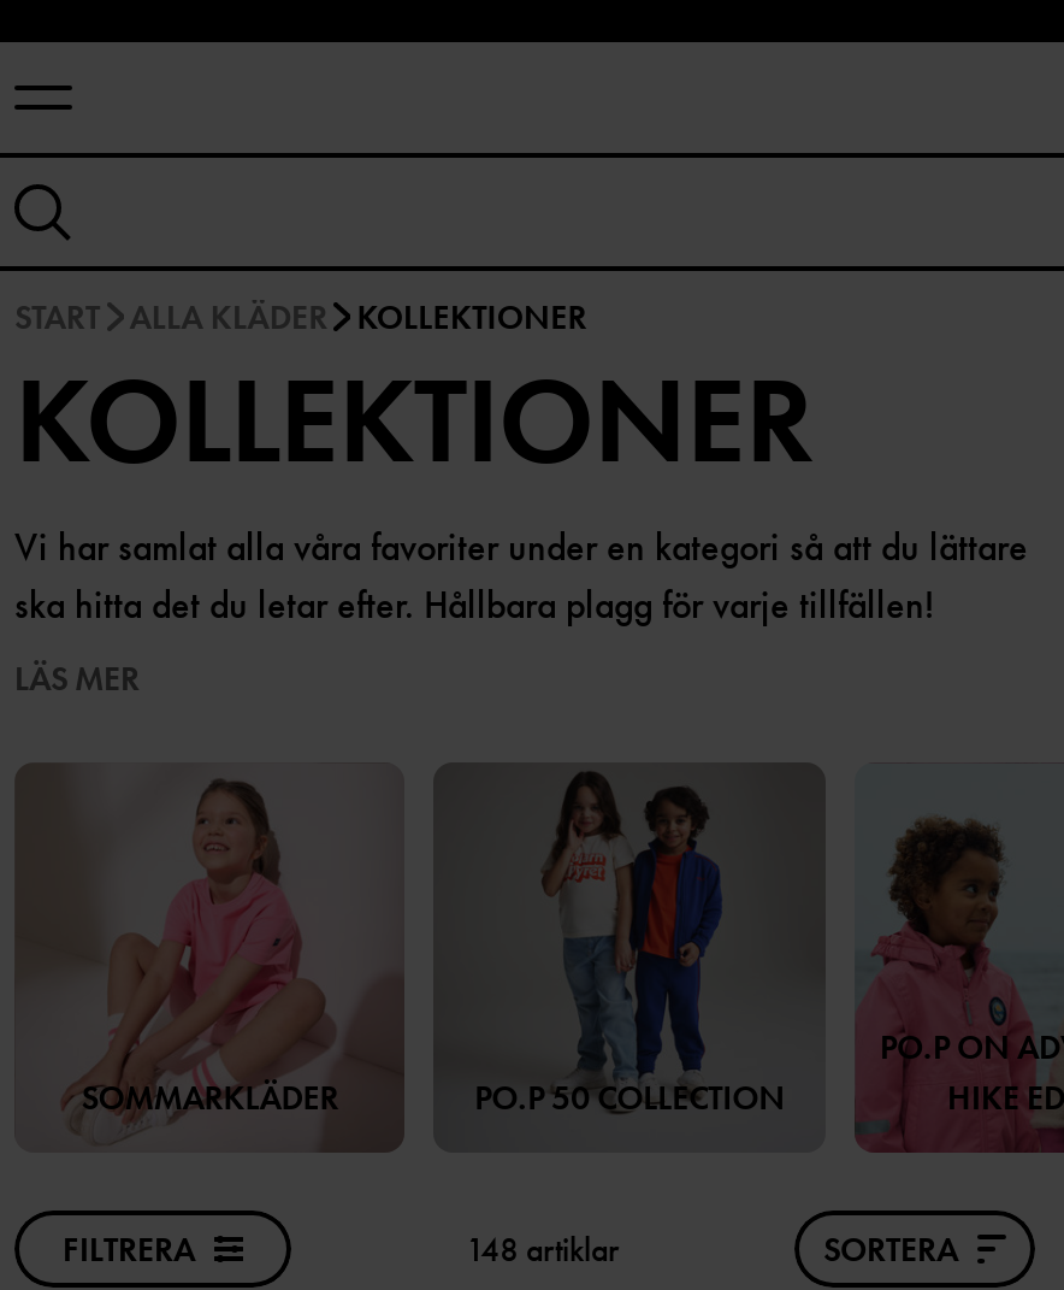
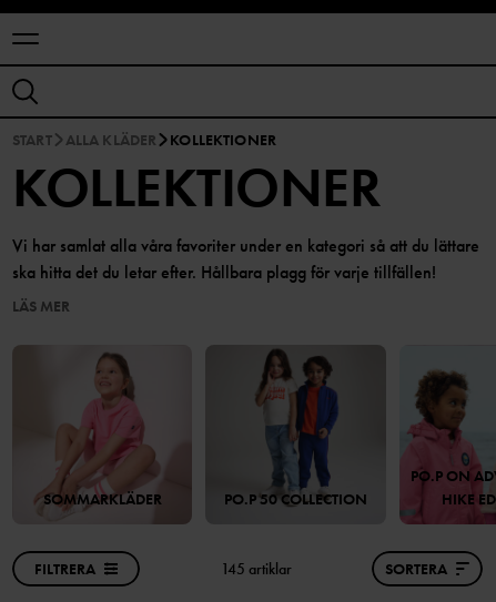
- 148 artiklar
+ 145 artiklar
